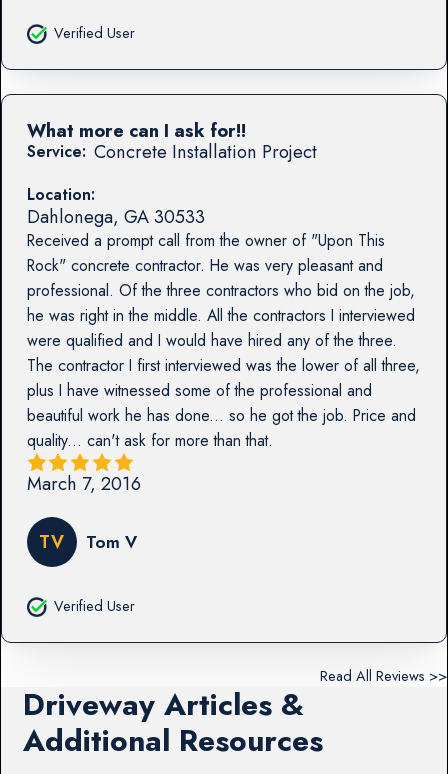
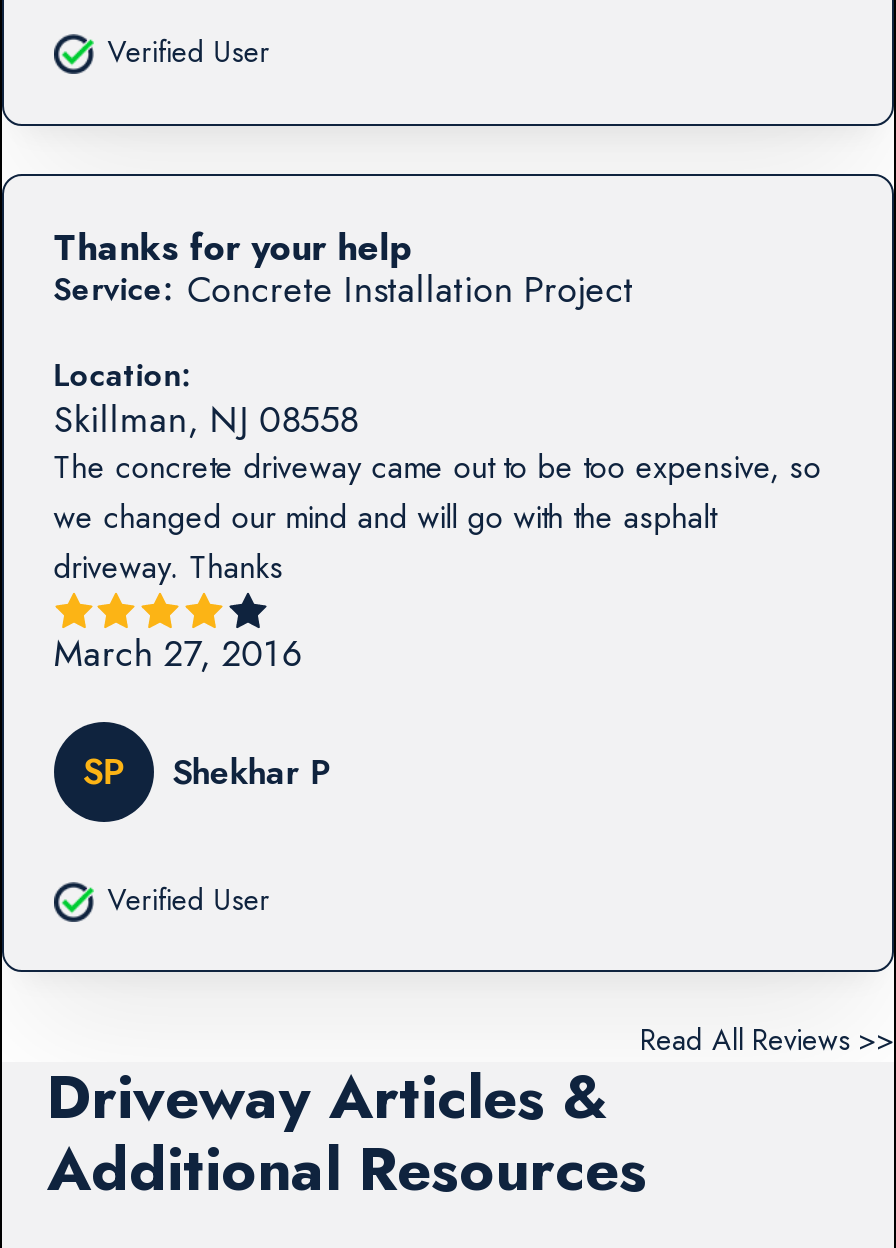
- What more can I ask for!!
+ Thanks for your help

- Dahlonega, GA 30533
- Received a prompt call from the owner of "Upon This
- Rock" concrete contractor. He was very pleasant and
- professional. Of the three contractors who bid on the job,
- he was right in the middle. All the contractors I interviewed
- were qualified and I would have hired any of the three.
- The contractor I first interviewed was the lower of all three,
- plus I have witnessed some of the professional and
- beautiful work he has done... so he got the job. Price and
- quality... can't ask for more than that.
+ Skillman, NJ 08558
+ The concrete driveway came out to be too expensive, so
+ we changed our mind and will go with the asphalt
+ driveway. Thanks

- March 7, 2016
+ March 27, 2016

- TV
- Tom V
+ SP
+ Shekhar P
